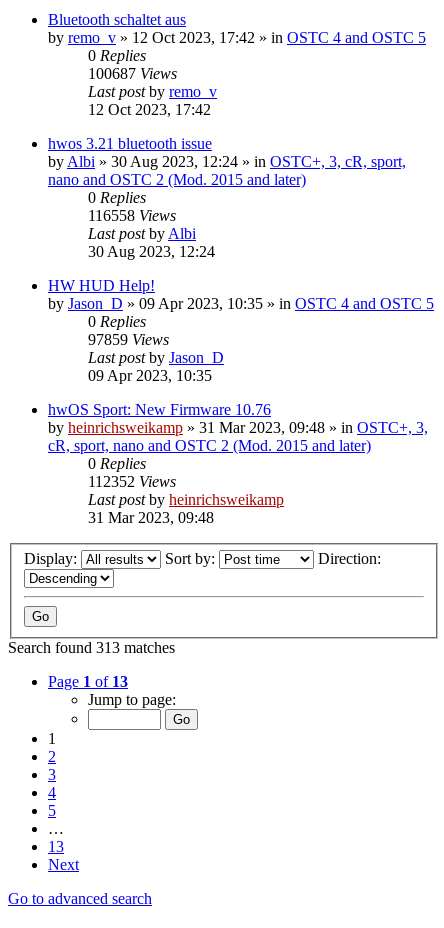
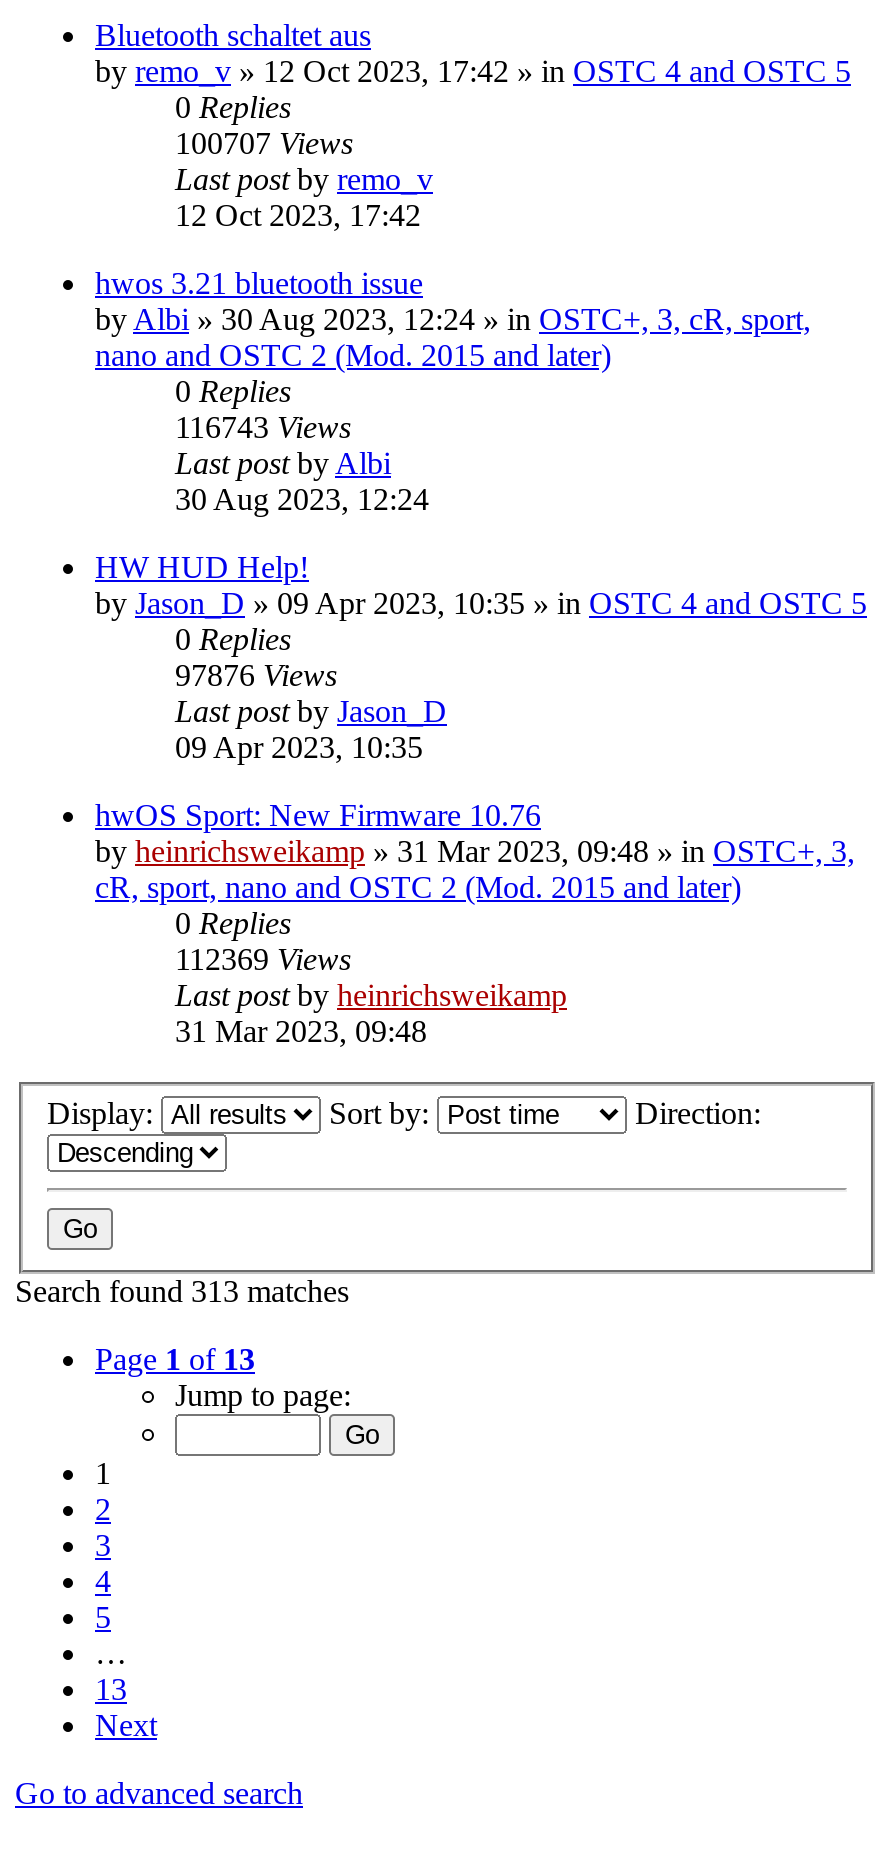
- 100687 Views
+ 100707 Views

- 116558 Views
+ 116743 Views

- 97859 Views
+ 97876 Views

- 112352 Views
+ 112369 Views
